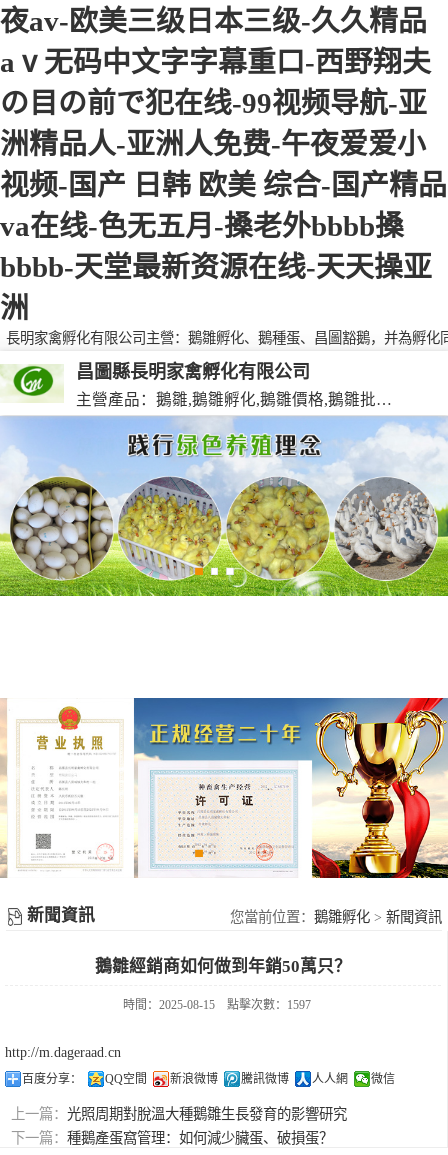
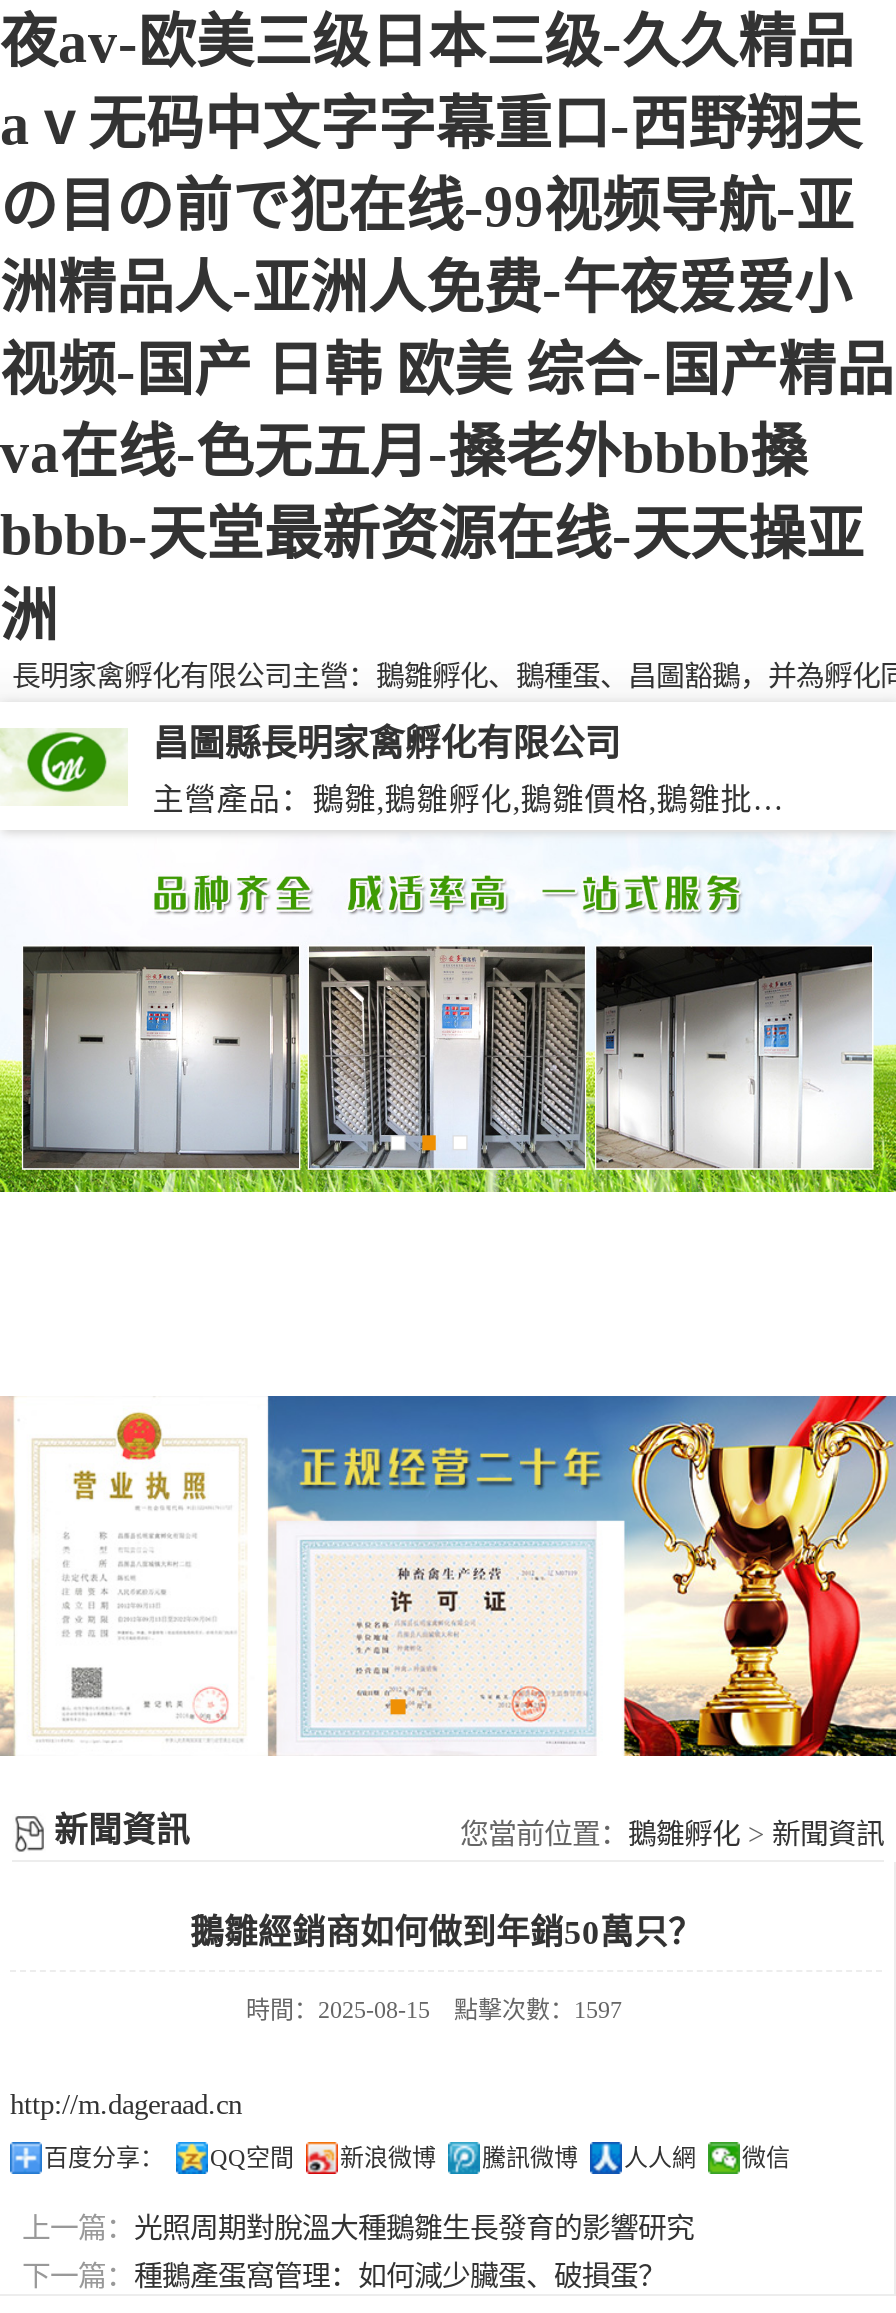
- [image]
+ [image]
